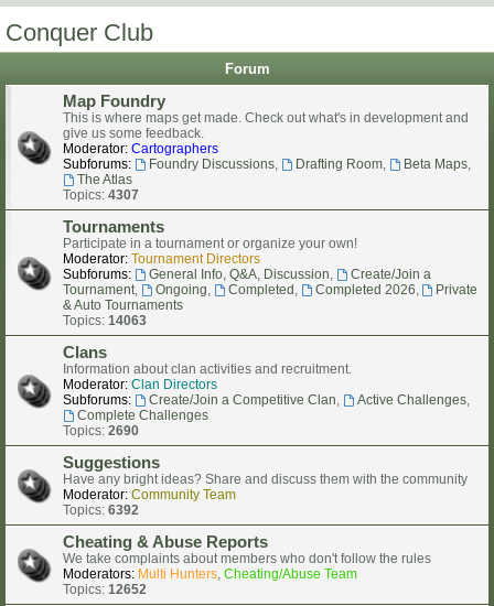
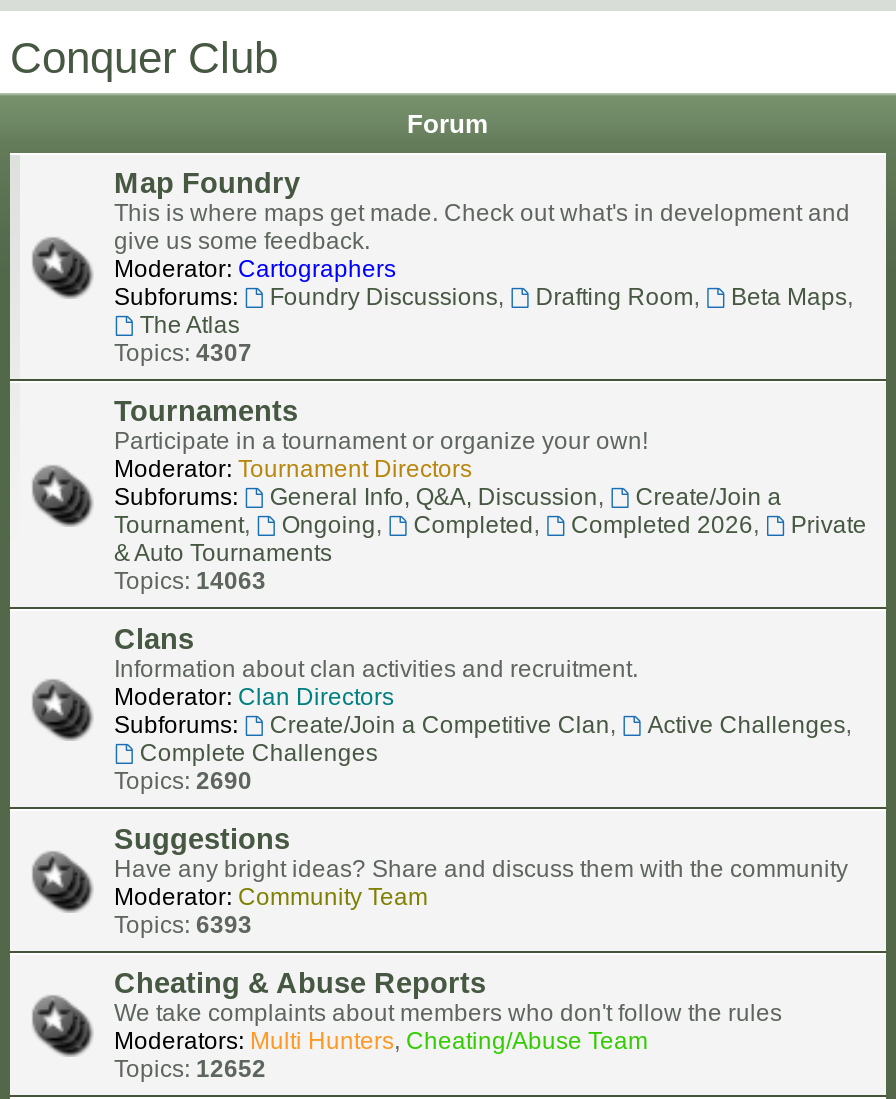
- Topics: 6392
+ Topics: 6393
